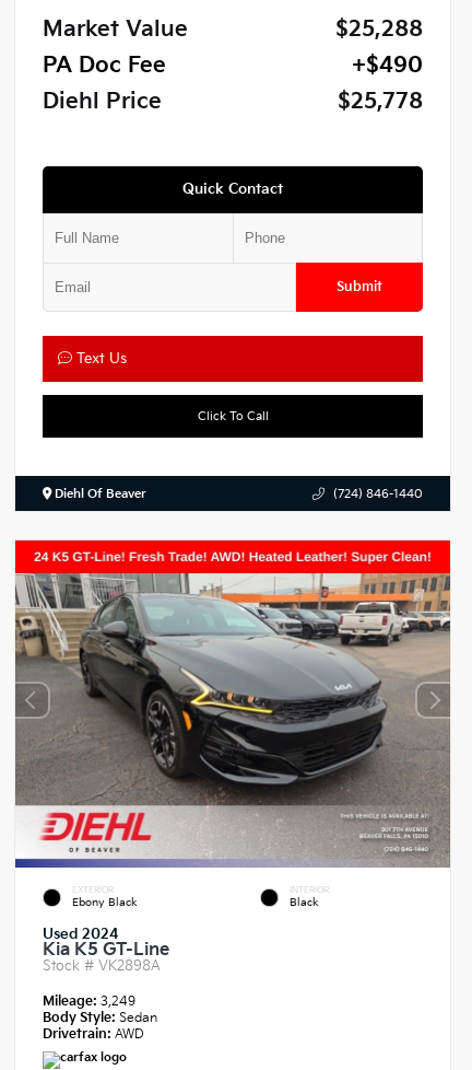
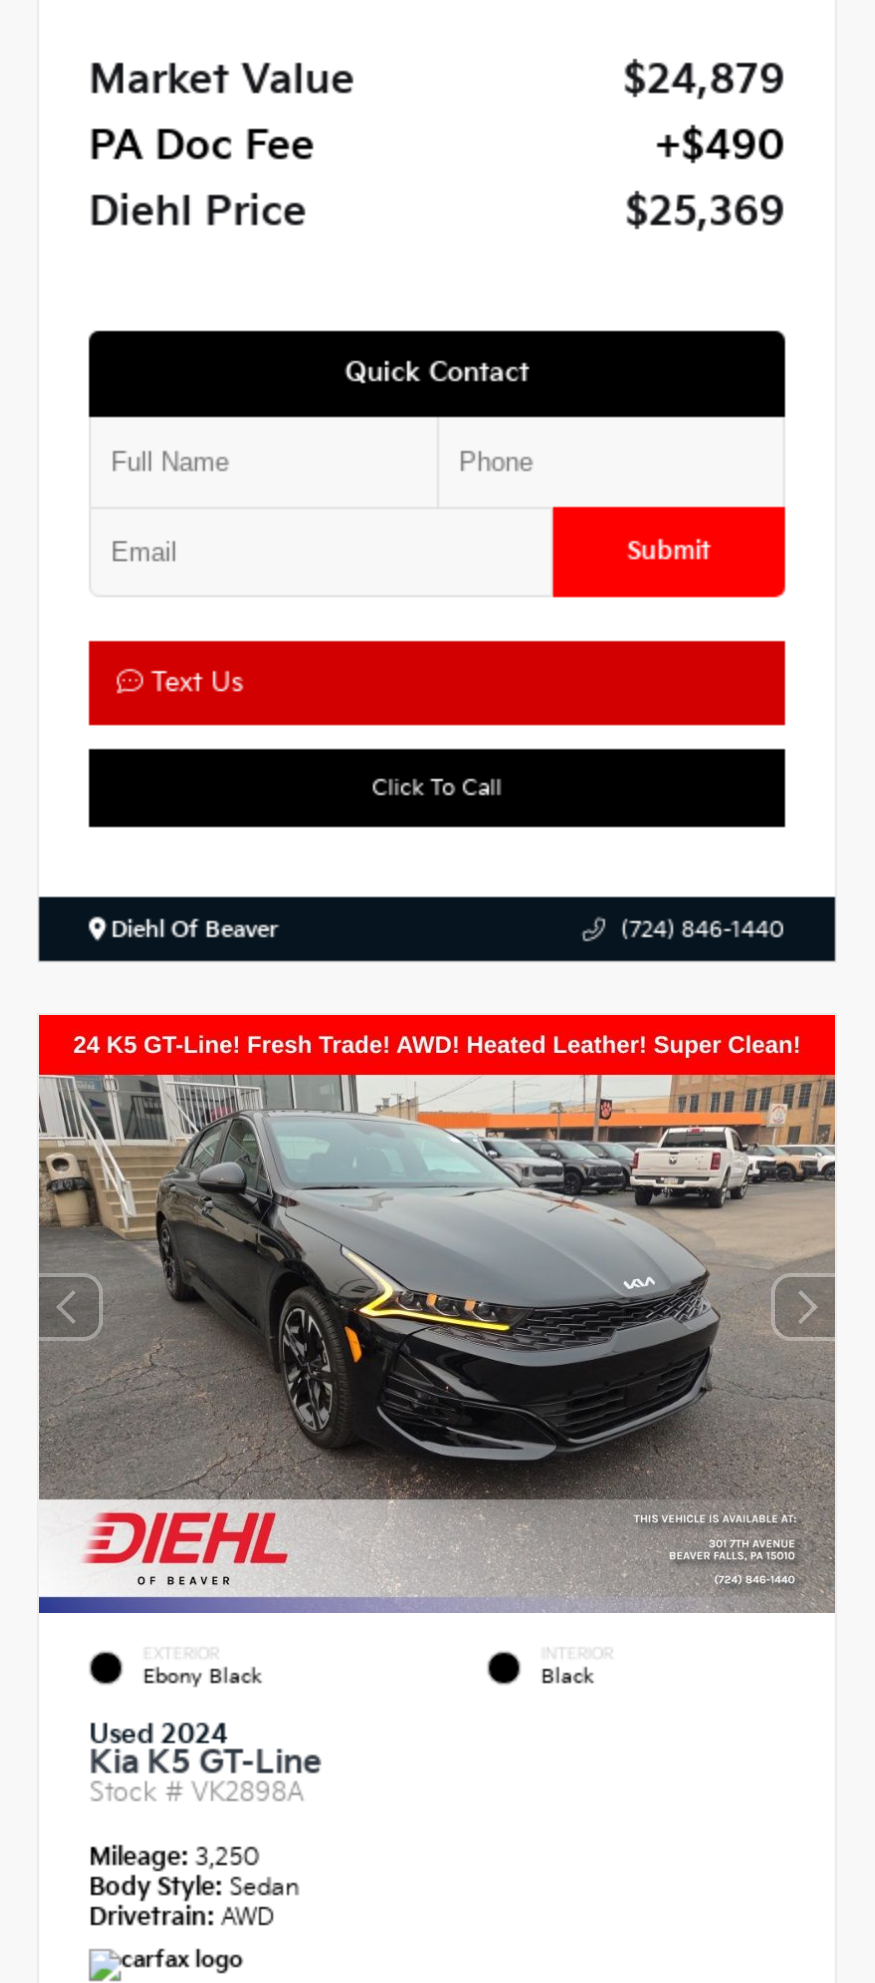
- $25,288
+ $24,879

- $25,778
+ $25,369

- Mileage: 3,249
+ Mileage: 3,250
